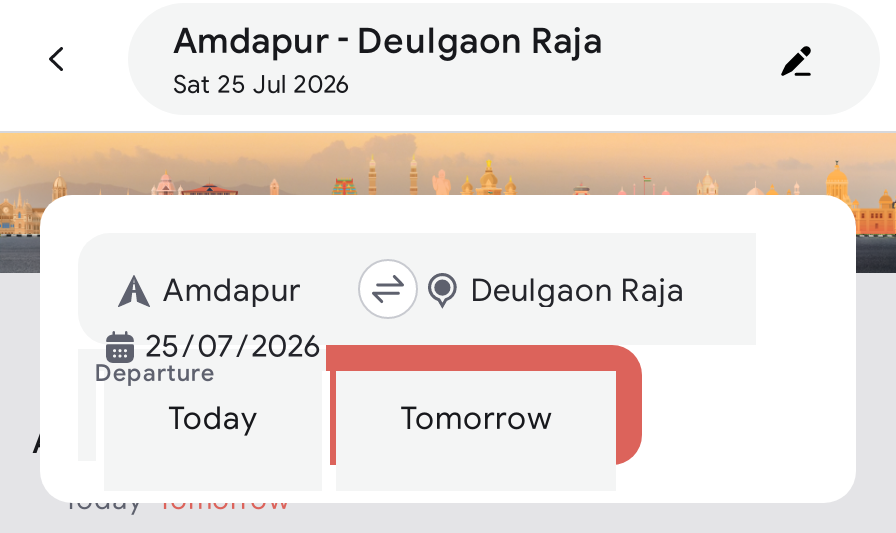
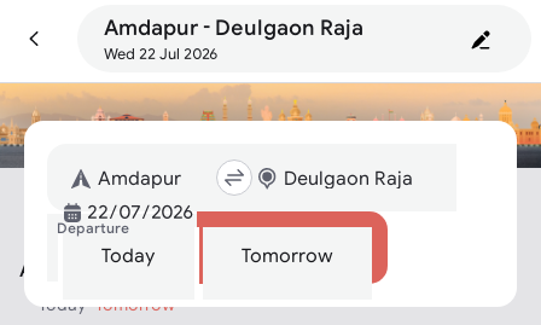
- Sat 25 Jul 2026
+ Wed 22 Jul 2026
